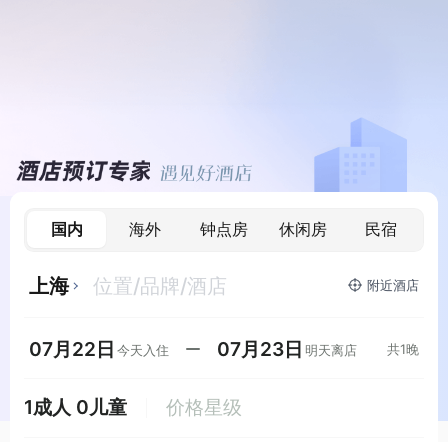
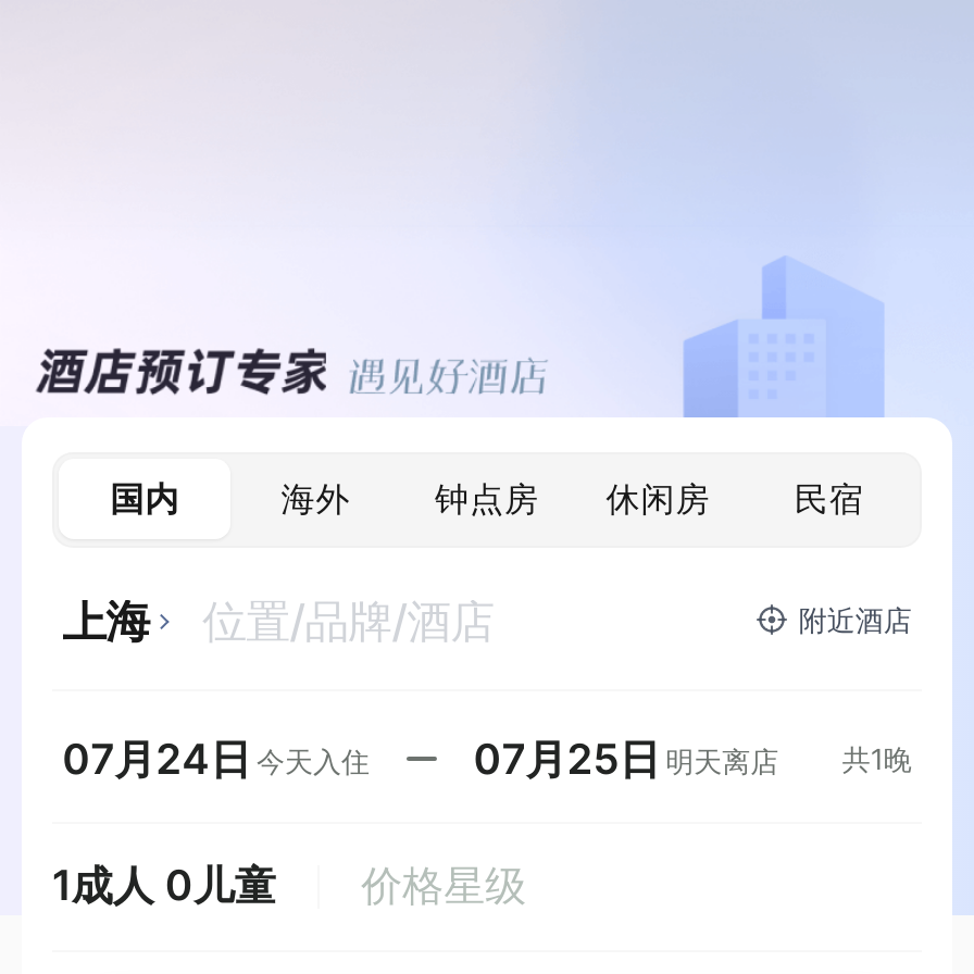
- 07月22日 今天入住
+ 07月24日 今天入住

- 07月23日 明天离店
+ 07月25日 明天离店
